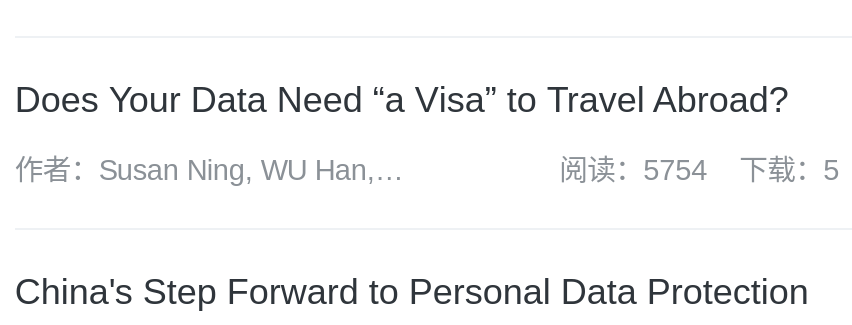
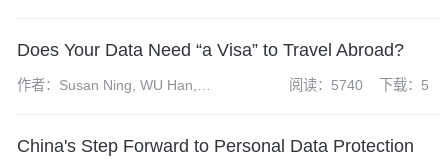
- 阅读：5754 下载：5
+ 阅读：5740 下载：5
